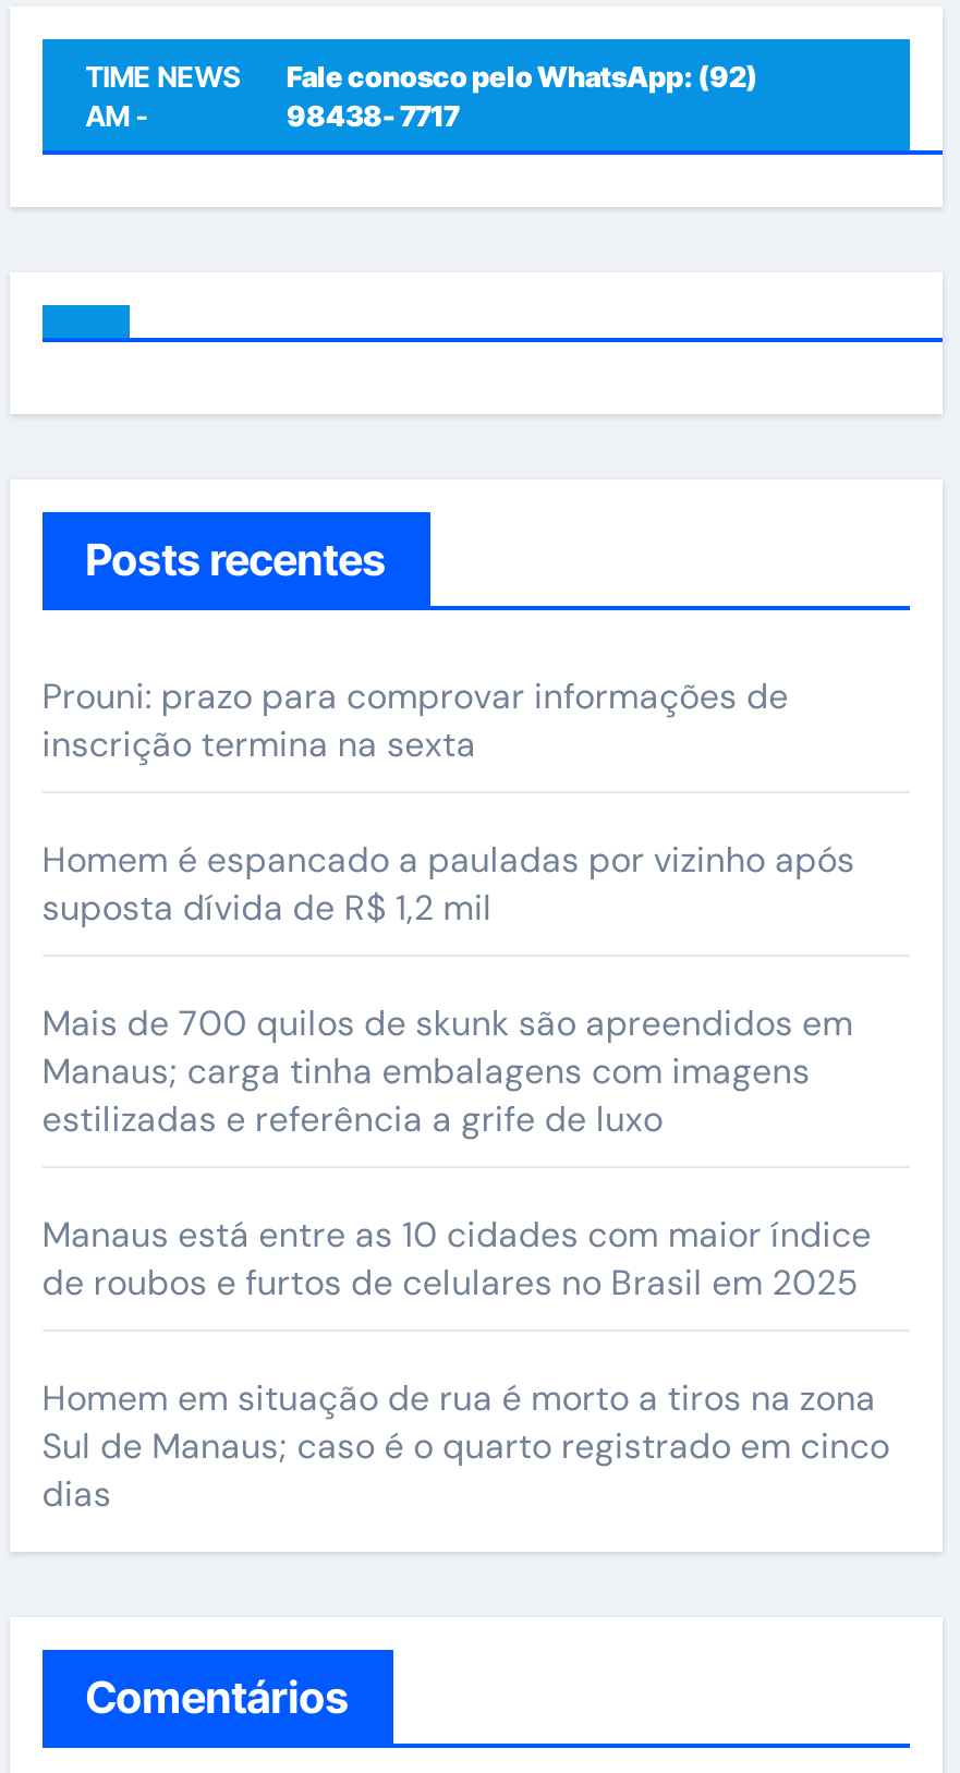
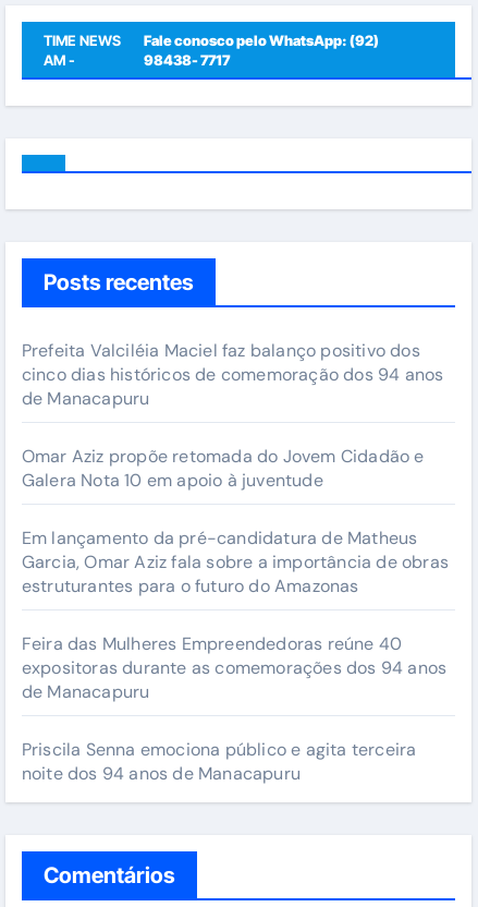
- Prouni: prazo para comprovar informações de
- inscrição termina na sexta
+ Prefeita Valciléia Maciel faz balanço positivo dos
+ cinco dias históricos de comemoração dos 94 anos
+ de Manacapuru

- Homem é espancado a pauladas por vizinho após
- suposta dívida de R$ 1,2 mil
+ Omar Aziz propõe retomada do Jovem Cidadão e
+ Galera Nota 10 em apoio à juventude

- Mais de 700 quilos de skunk são apreendidos em
- Manaus; carga tinha embalagens com imagens
- estilizadas e referência a grife de luxo
+ Em lançamento da pré-candidatura de Matheus
+ Garcia, Omar Aziz fala sobre a importância de obras
+ estruturantes para o futuro do Amazonas

- Manaus está entre as 10 cidades com maior índice
- de roubos e furtos de celulares no Brasil em 2025
+ Feira das Mulheres Empreendedoras reúne 40
+ expositoras durante as comemorações dos 94 anos
+ de Manacapuru

- Homem em situação de rua é morto a tiros na zona
- Sul de Manaus; caso é o quarto registrado em cinco
- dias
+ Priscila Senna emociona público e agita terceira
+ noite dos 94 anos de Manacapuru
